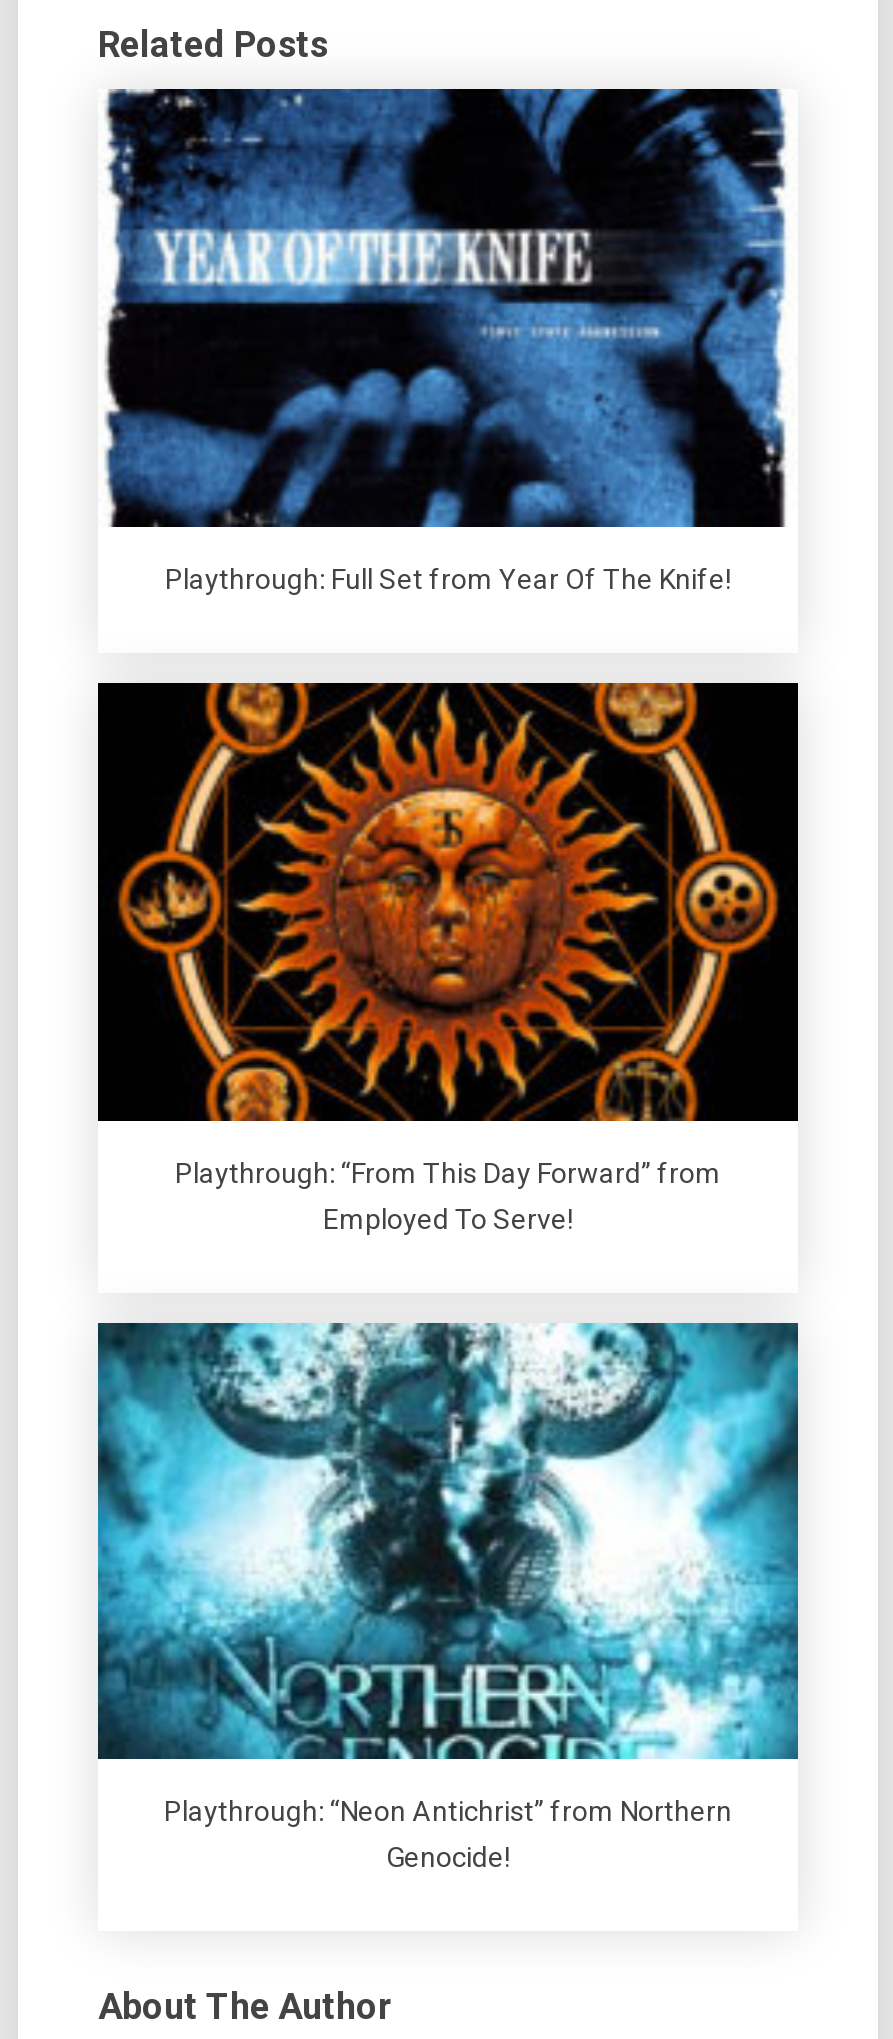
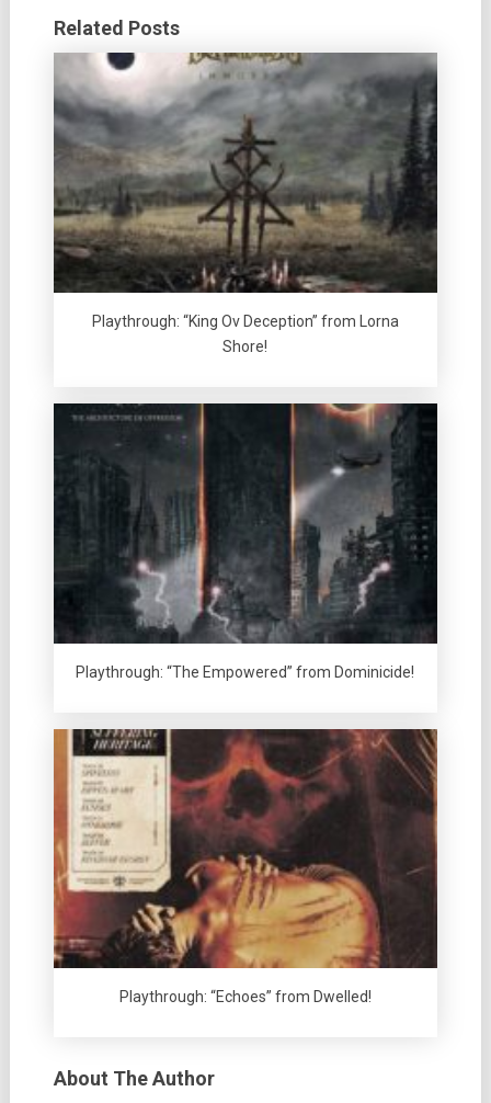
- [image]
- Playthrough: Full Set from Year Of The Knife!
+ [image]
+ Playthrough: “King Ov Deception” from Lorna
+ Shore!

- [image]
- Playthrough: “From This Day Forward” from
- Employed To Serve!
+ [image]
+ Playthrough: “The Empowered” from Dominicide!

- [image]
- Playthrough: “Neon Antichrist” from Northern
- Genocide!
+ [image]
+ Playthrough: “Echoes” from Dwelled!
